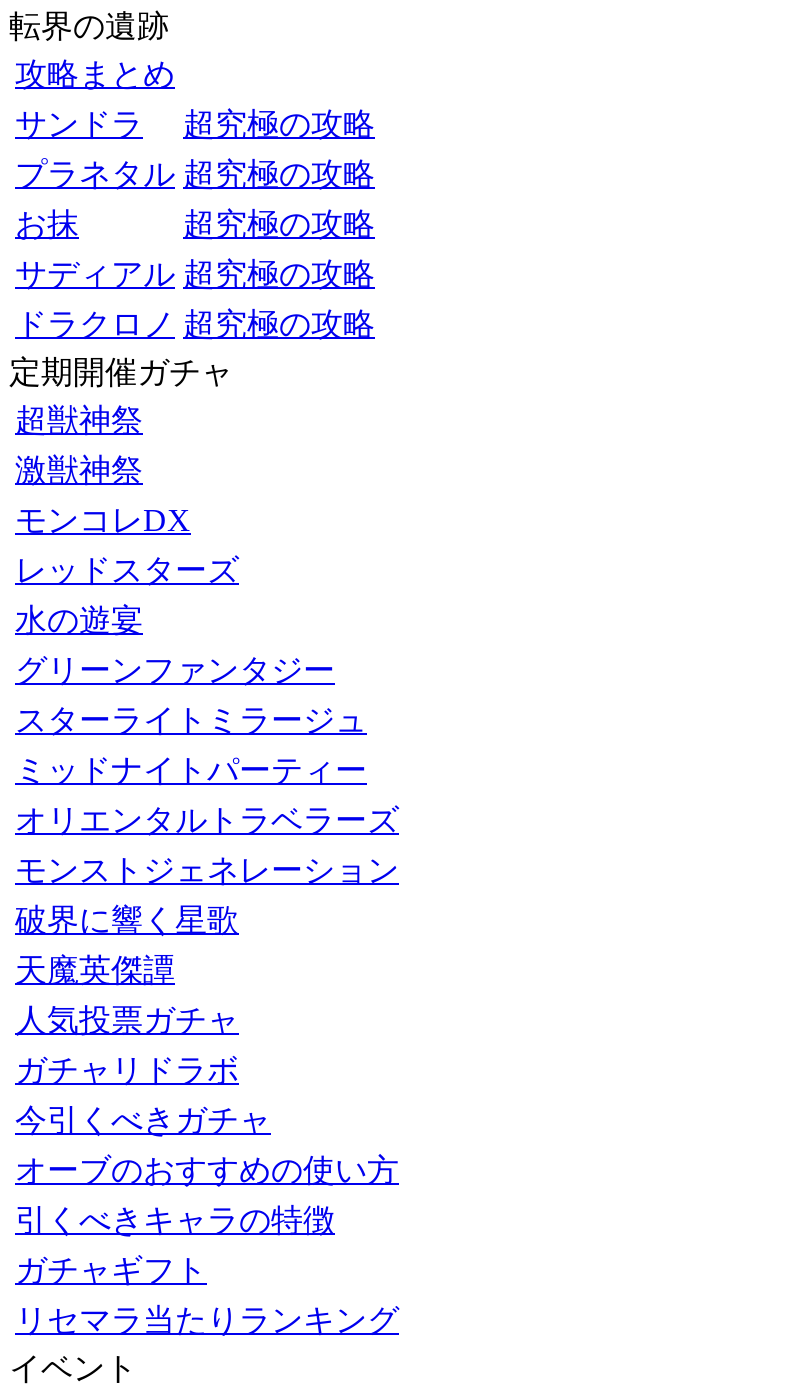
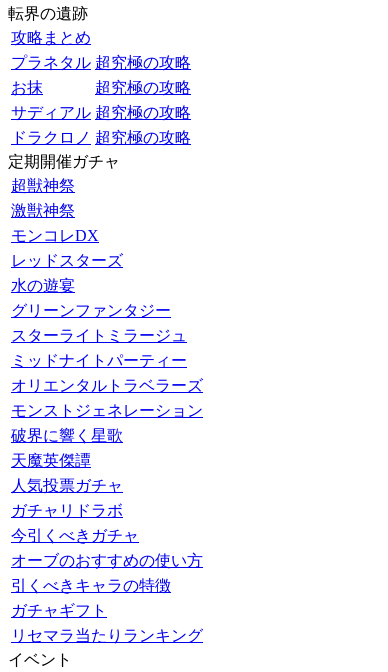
- サンドラ
- 超究極の攻略
